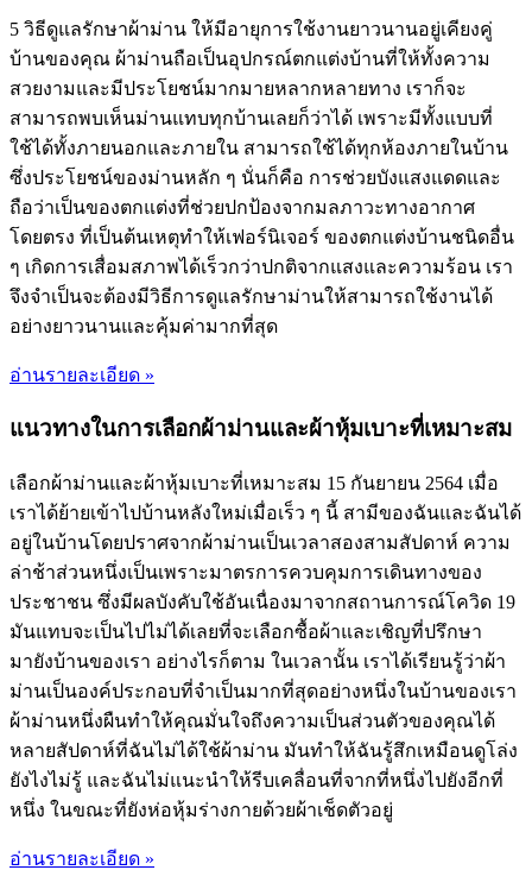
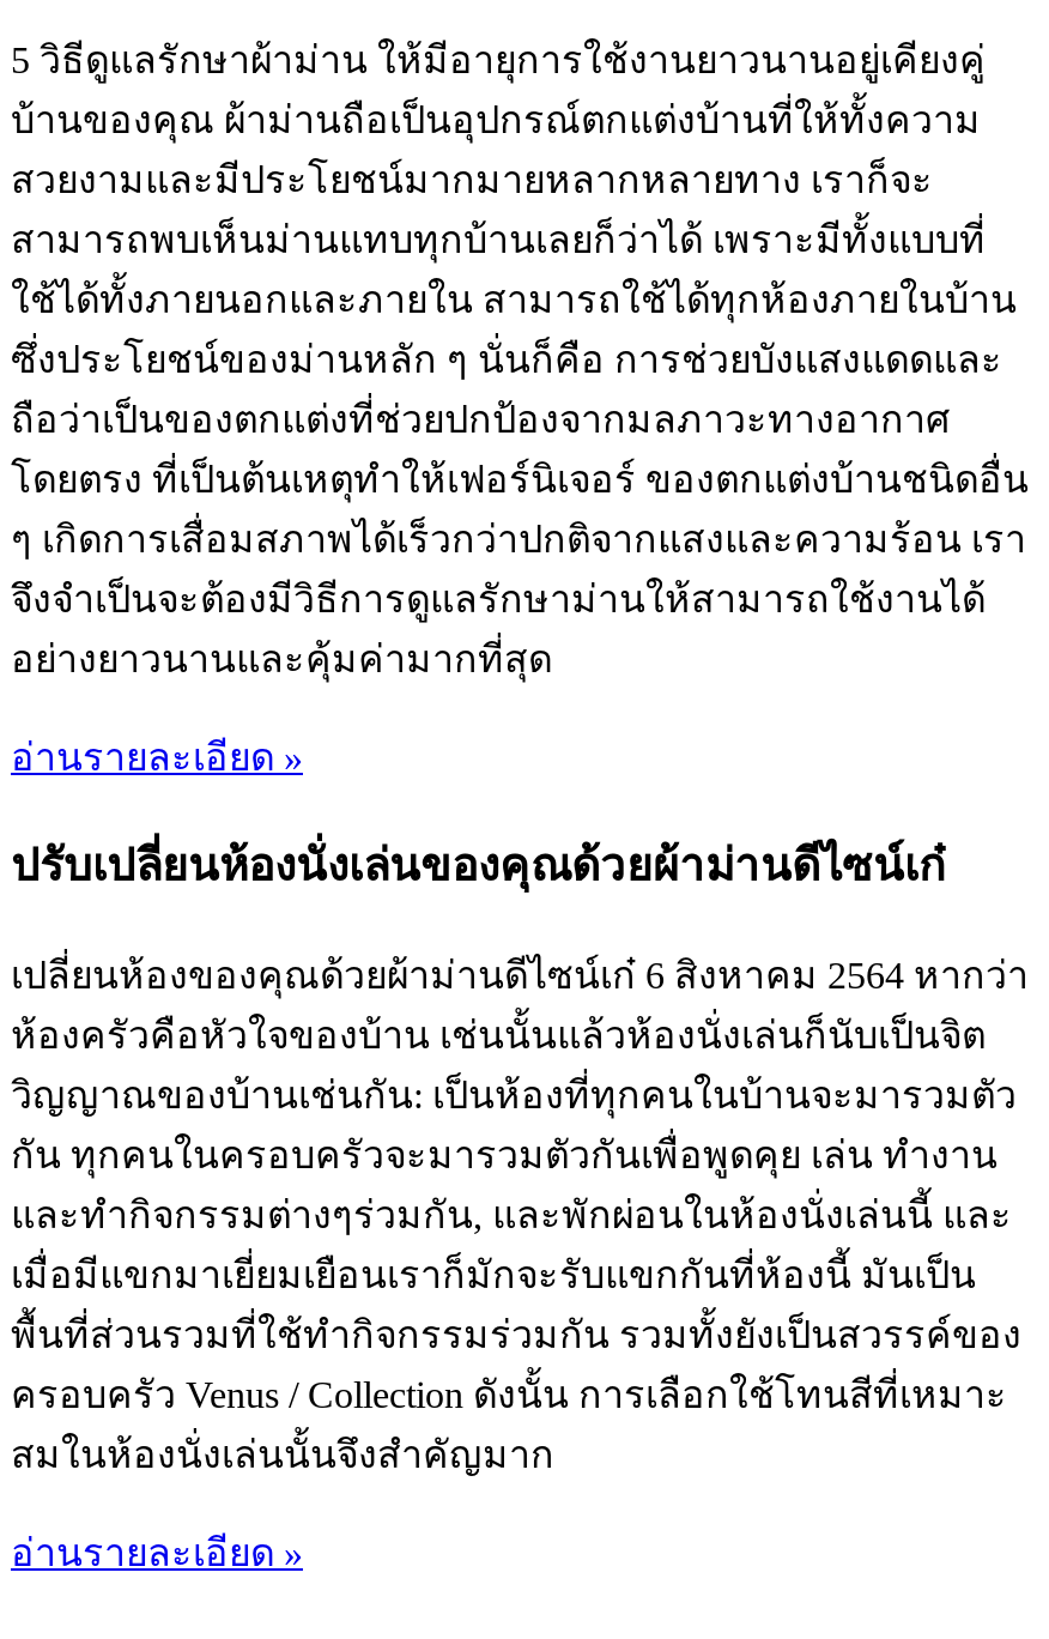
- แนวทางในการเลือกผ้าม่านและผ้าหุ้มเบาะที่เหมาะสม
- เลือกผ้าม่านและผ้าหุ้มเบาะที่เหมาะสม 15 กันยายน 2564 เมื่อ
- เราได้ย้ายเข้าไปบ้านหลังใหม่เมื่อเร็ว ๆ นี้ สามีของฉันและฉันได้
- อยู่ในบ้านโดยปราศจากผ้าม่านเป็นเวลาสองสามสัปดาห์ ความ
- ล่าช้าส่วนหนึ่งเป็นเพราะมาตรการควบคุมการเดินทางของ
- ประชาชน ซึ่งมีผลบังคับใช้อันเนื่องมาจากสถานการณ์โควิด 19
- มันแทบจะเป็นไปไม่ได้เลยที่จะเลือกซื้อผ้าและเชิญที่ปรึกษา
- มายังบ้านของเรา อย่างไรก็ตาม ในเวลานั้น เราได้เรียนรู้ว่าผ้า
- ม่านเป็นองค์ประกอบที่จำเป็นมากที่สุดอย่างหนึ่งในบ้านของเรา
- ผ้าม่านหนึ่งผืนทำให้คุณมั่นใจถึงความเป็นส่วนตัวของคุณได้
- หลายสัปดาห์ที่ฉันไม่ได้ใช้ผ้าม่าน มันทำให้ฉันรู้สึกเหมือนดูโล่ง
- ยังไงไม่รู้ และฉันไม่แนะนำให้รีบเคลื่อนที่จากที่หนึ่งไปยังอีกที่
- หนึ่ง ในขณะที่ยังห่อหุ้มร่างกายด้วยผ้าเช็ดตัวอยู่
+ ปรับเปลี่ยนห้องนั่งเล่นของคุณด้วยผ้าม่านดีไซน์เก๋
+ เปลี่ยนห้องของคุณด้วยผ้าม่านดีไซน์เก๋ 6 สิงหาคม 2564 หากว่า
+ ห้องครัวคือหัวใจของบ้าน เช่นนั้นแล้วห้องนั่งเล่นก็นับเป็นจิต
+ วิญญาณของบ้านเช่นกัน: เป็นห้องที่ทุกคนในบ้านจะมารวมตัว
+ กัน ทุกคนในครอบครัวจะมารวมตัวกันเพื่อพูดคุย เล่น ทำงาน
+ และทำกิจกรรมต่างๆร่วมกัน, และพักผ่อนในห้องนั่งเล่นนี้ และ
+ เมื่อมีแขกมาเยี่ยมเยือนเราก็มักจะรับแขกกันที่ห้องนี้ มันเป็น
+ พื้นที่ส่วนรวมที่ใช้ทำกิจกรรมร่วมกัน รวมทั้งยังเป็นสวรรค์ของ
+ ครอบครัว Venus / Collection ดังนั้น การเลือกใช้โทนสีที่เหมาะ
+ สมในห้องนั่งเล่นนั้นจึงสำคัญมาก
